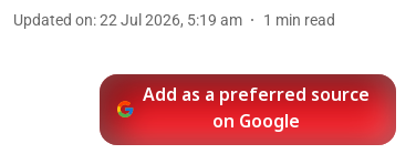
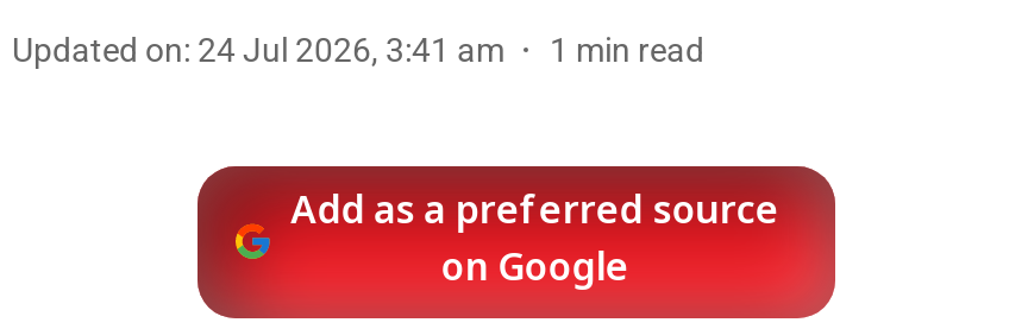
- Updated on: 22 Jul 2026, 5:19 am
+ Updated on: 24 Jul 2026, 3:41 am
